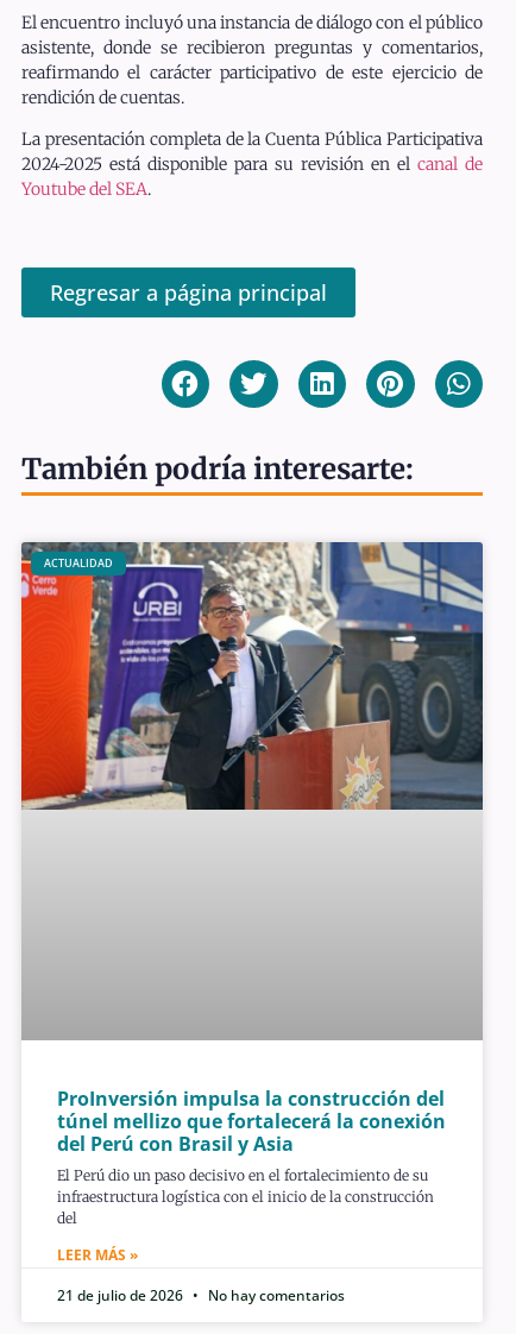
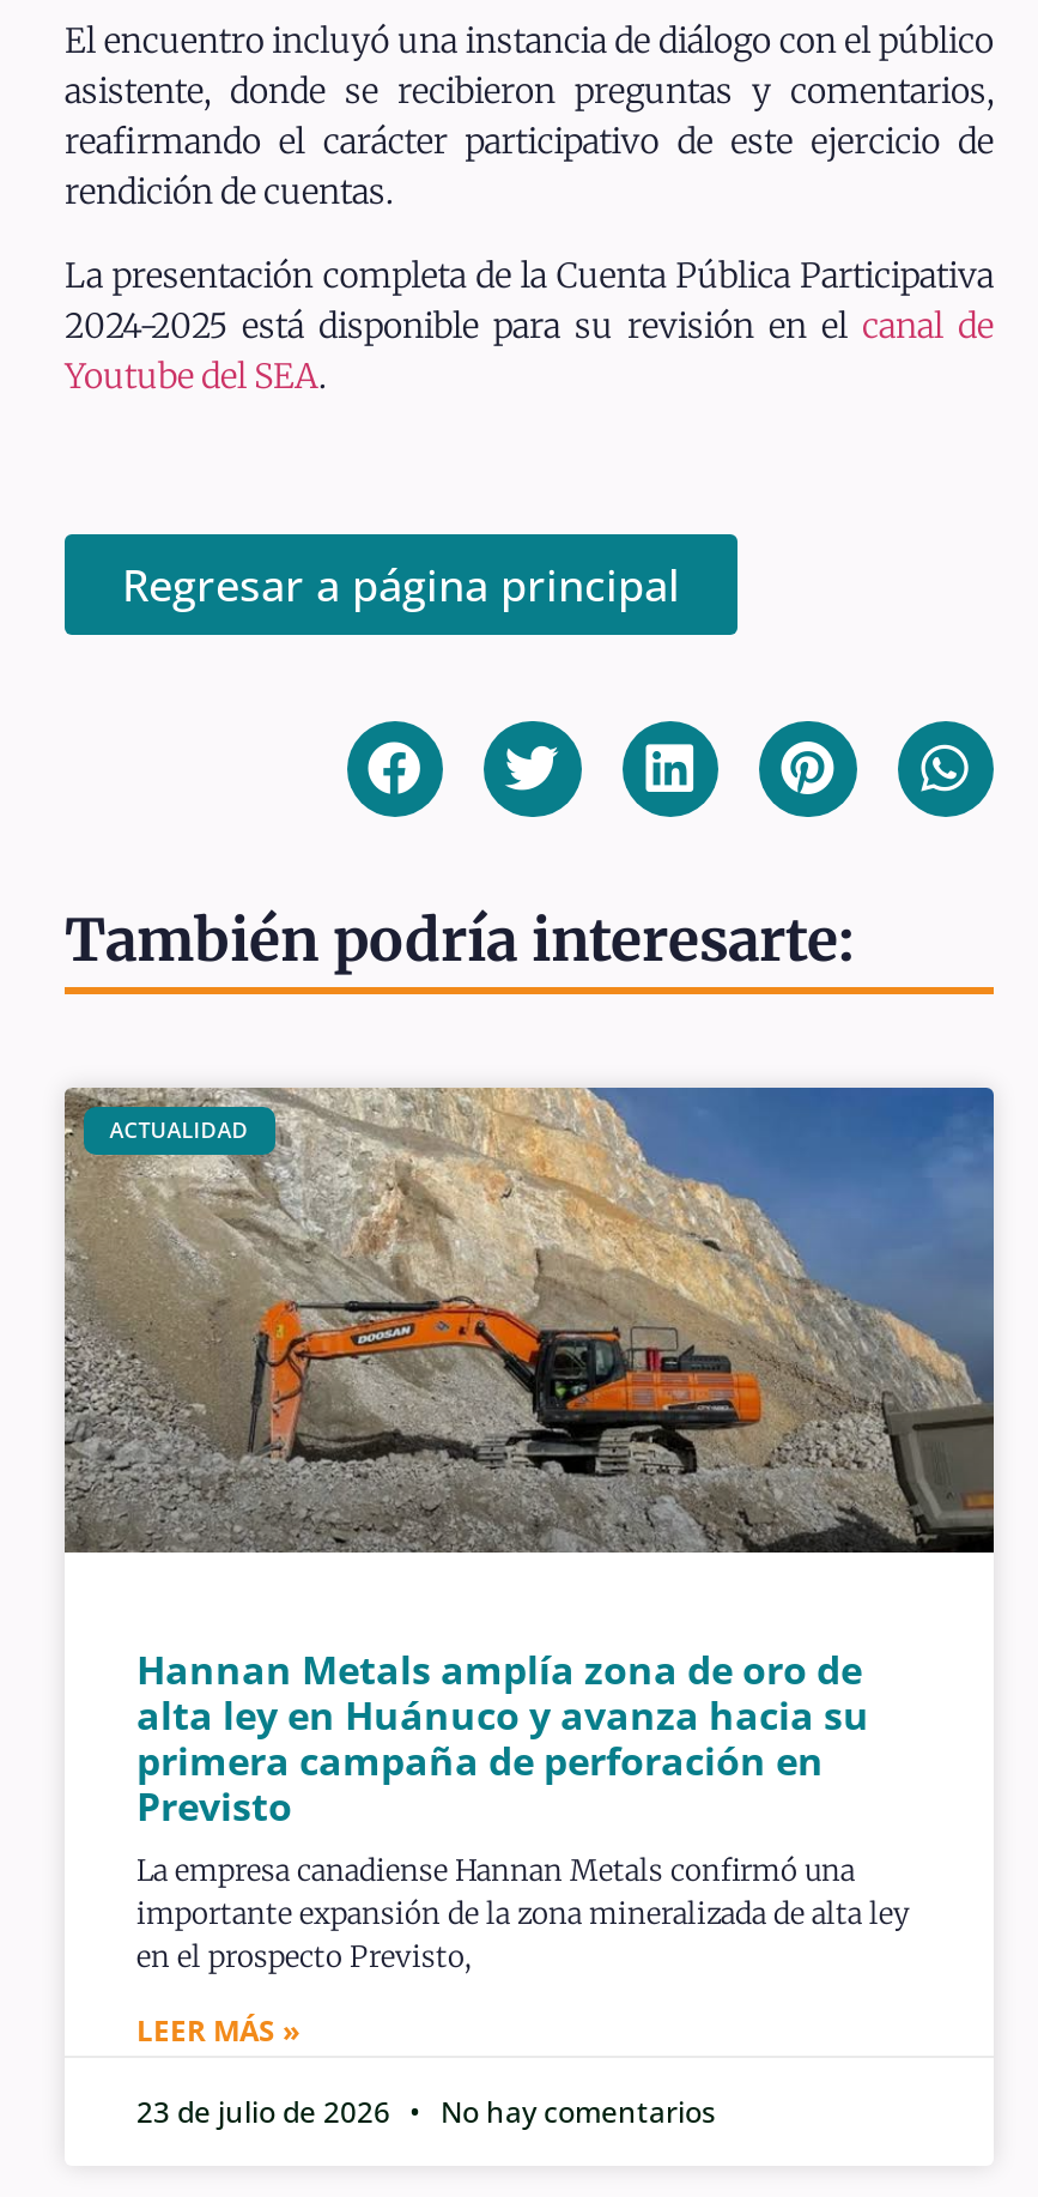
- [image]
- ProInversión impulsa la construcción del
- túnel mellizo que fortalecerá la conexión
- del Perú con Brasil y Asia
- El Perú dio un paso decisivo en el fortalecimiento de su
- infraestructura logística con el inicio de la construcción
- del
+ [image]
+ Hannan Metals amplía zona de oro de
+ alta ley en Huánuco y avanza hacia su
+ primera campaña de perforación en
+ Previsto
+ La empresa canadiense Hannan Metals confirmó una
+ importante expansión de la zona mineralizada de alta ley
+ en el prospecto Previsto,

- 21 de julio de 2026 No hay comentarios
+ 23 de julio de 2026 No hay comentarios
